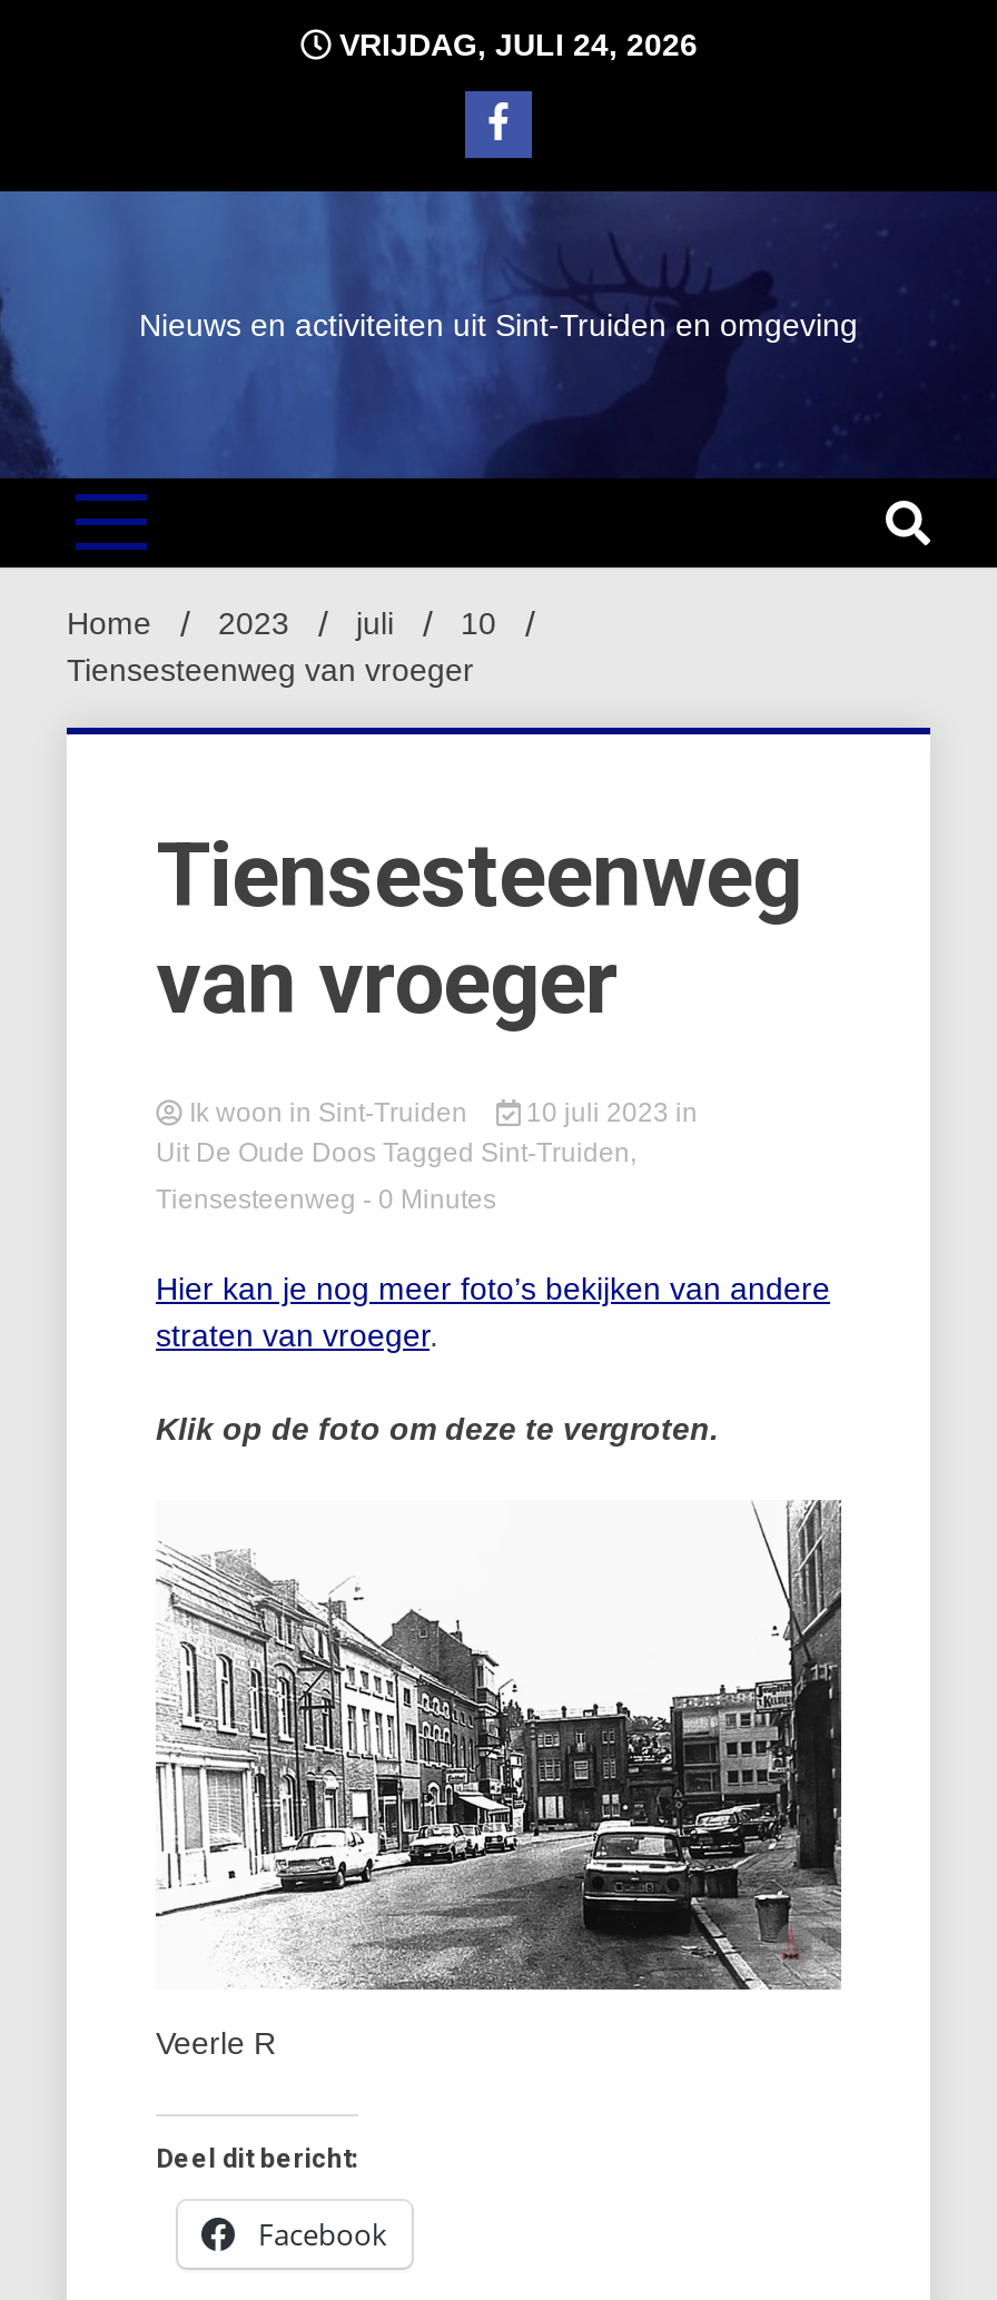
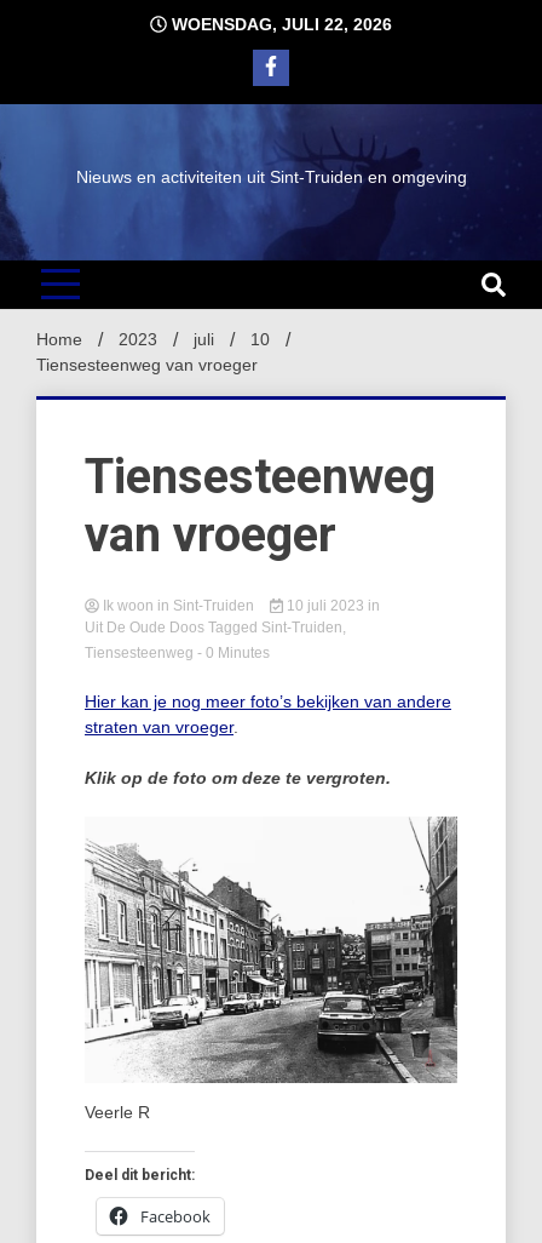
- VRIJDAG, JULI 24, 2026
+ WOENSDAG, JULI 22, 2026
